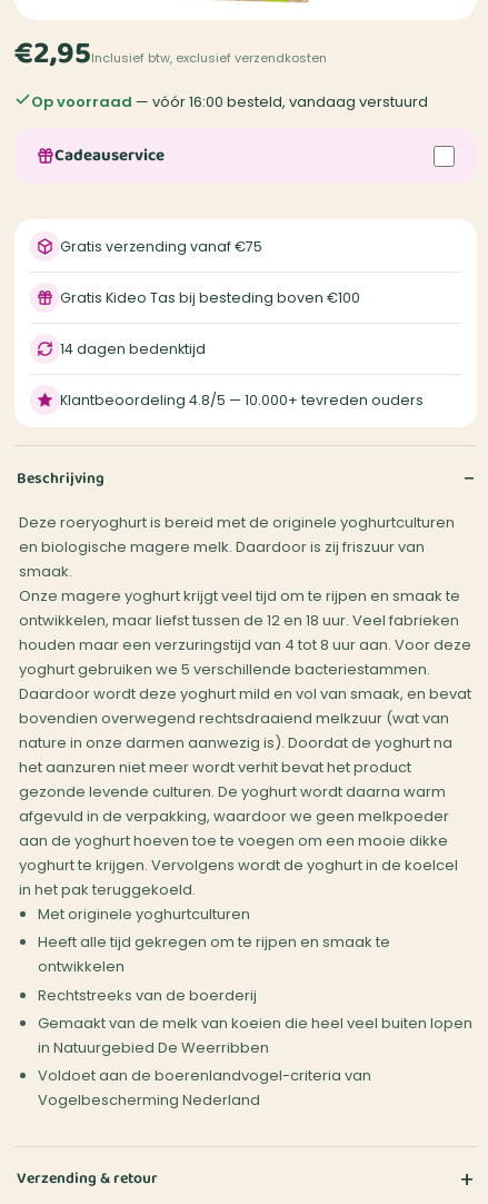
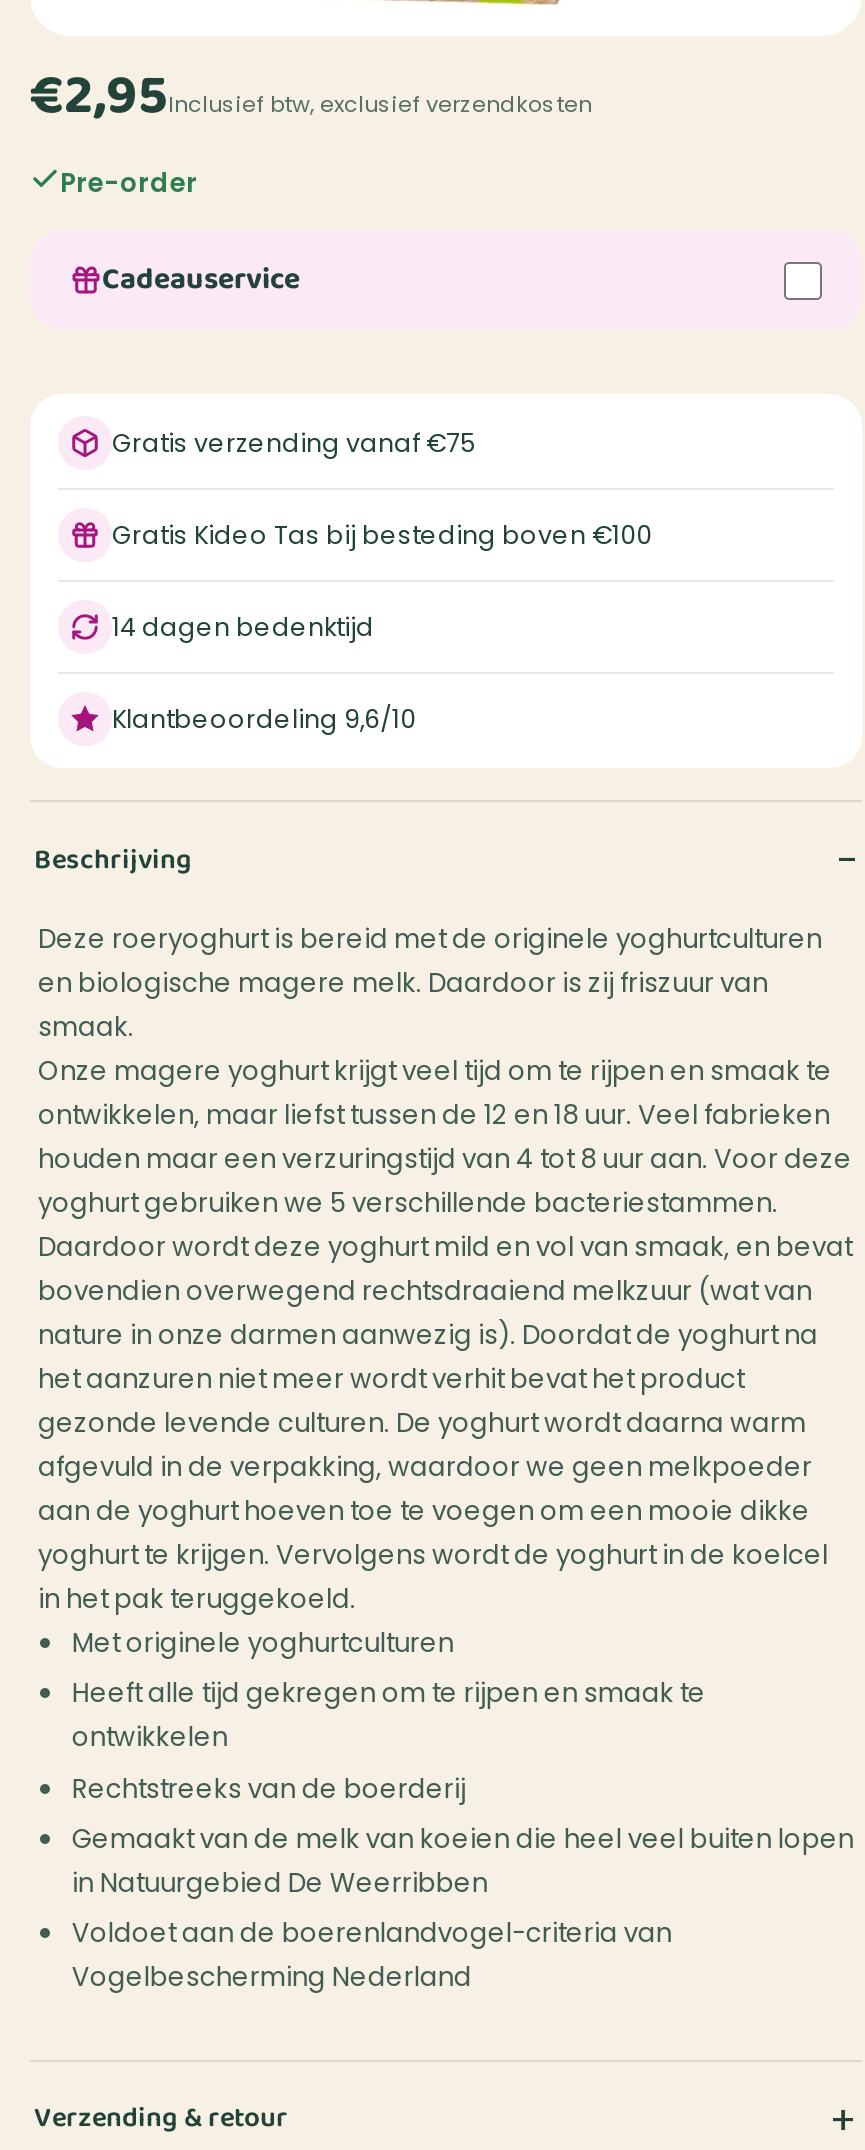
- Op voorraad — vóór 16:00 besteld, vandaag verstuurd
+ Pre-order

- Klantbeoordeling 4.8/5 — 10.000+ tevreden ouders
+ Klantbeoordeling 9,6/10
